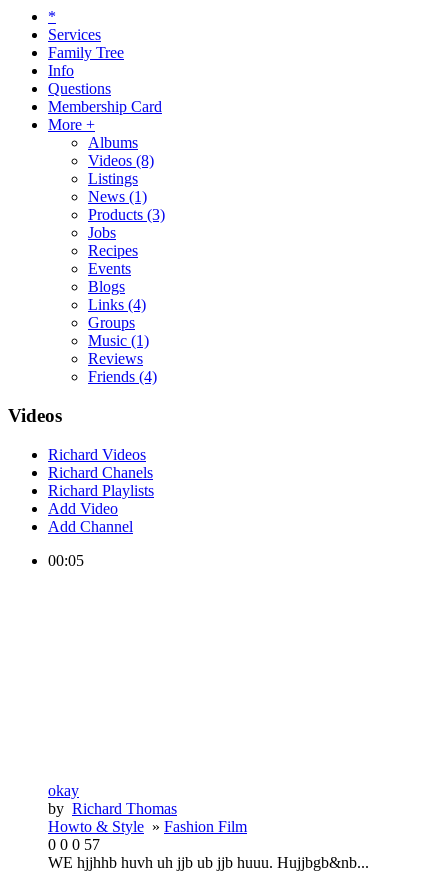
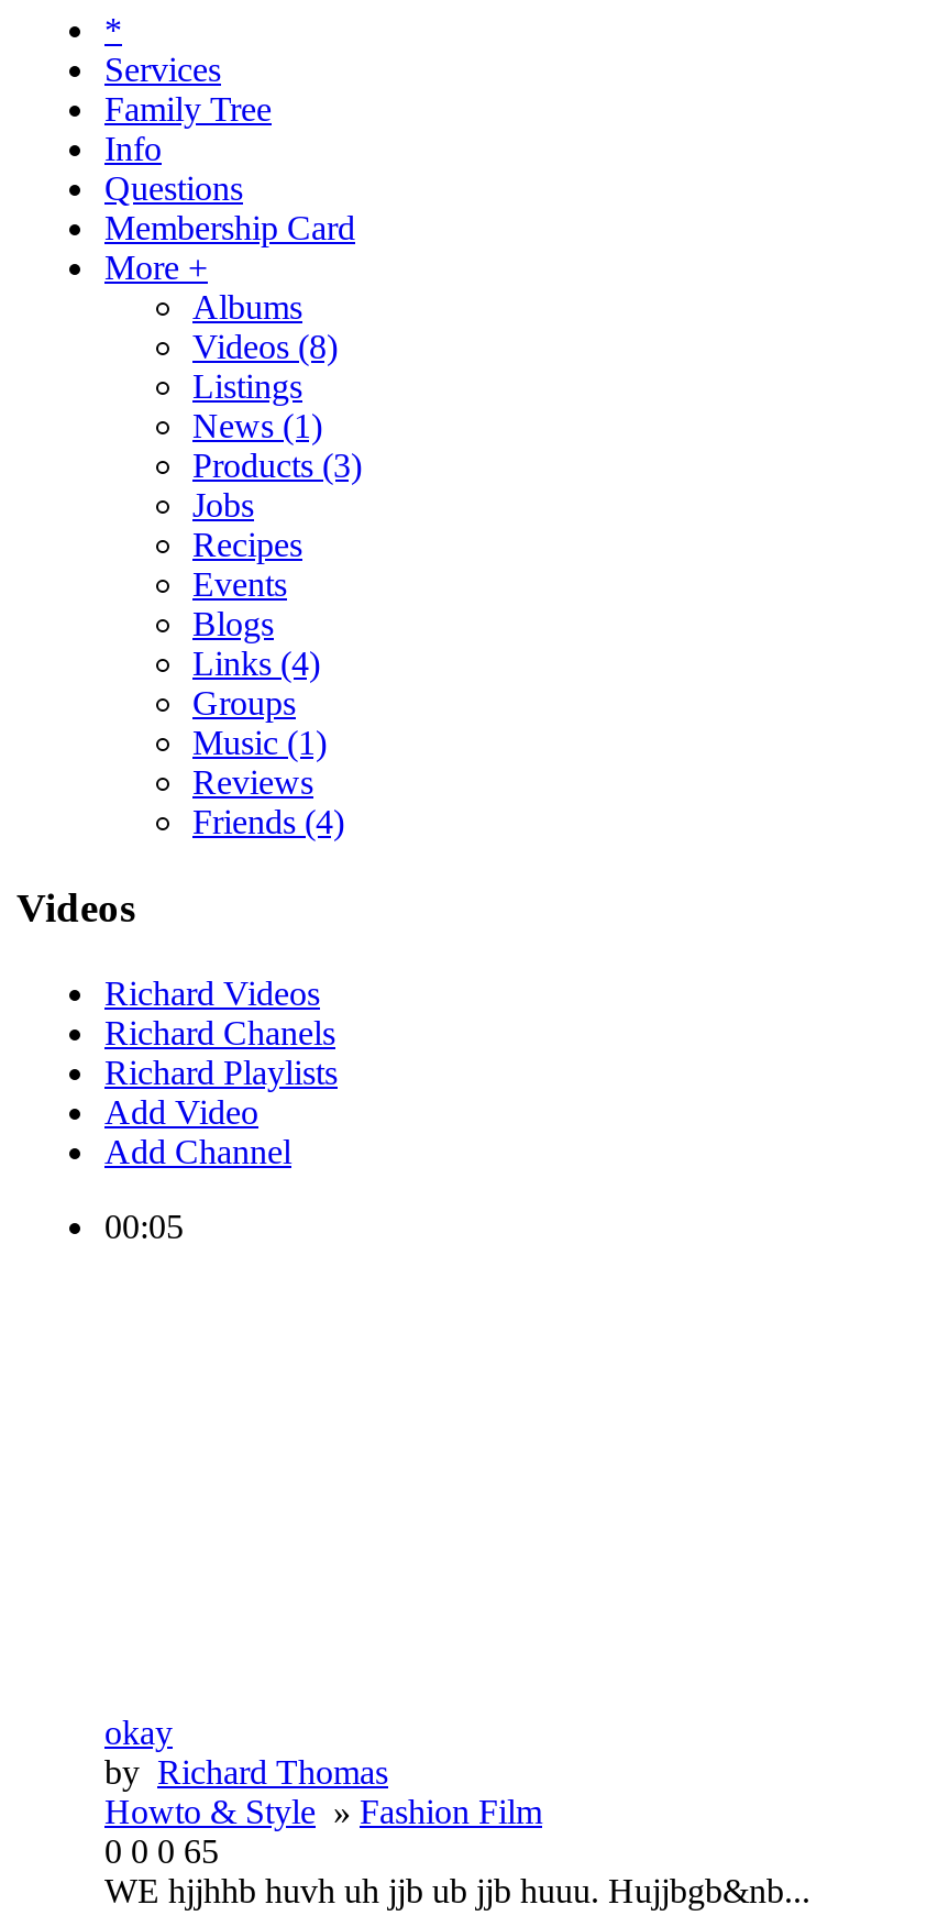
- 0 0 0 57
+ 0 0 0 65
